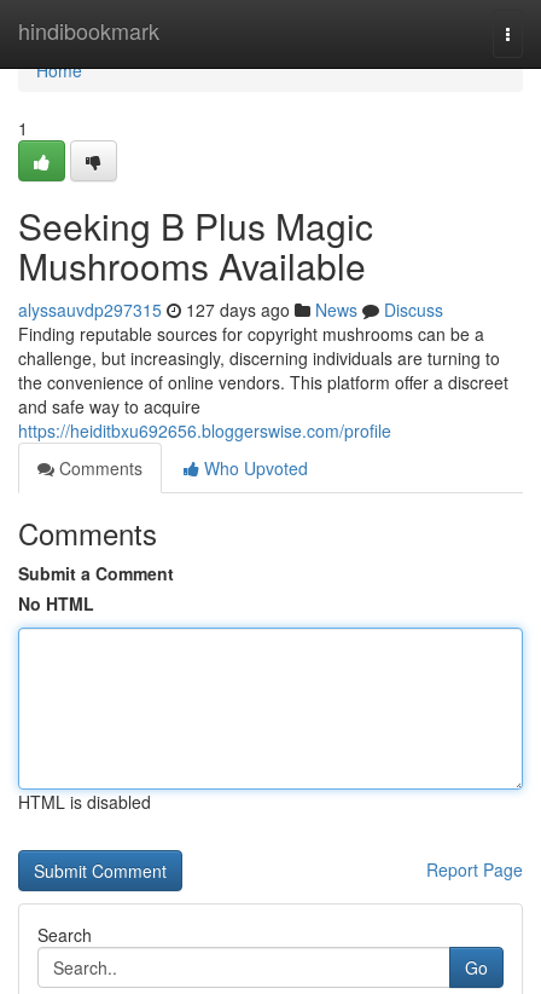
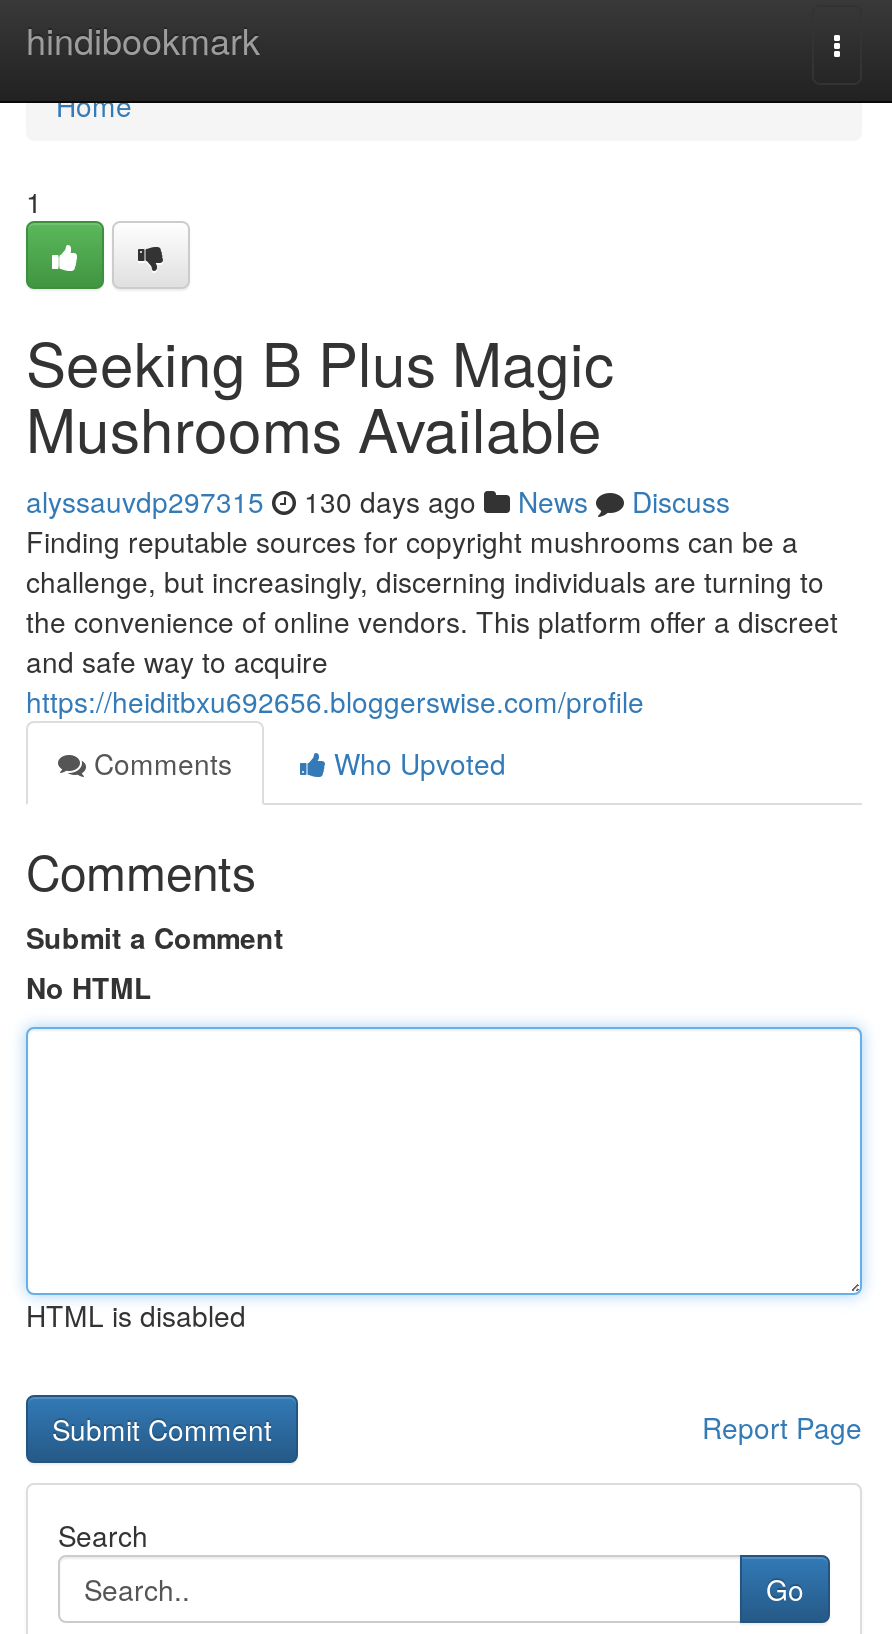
- alyssauvdp297315 127 days ago News Discuss
+ alyssauvdp297315 130 days ago News Discuss
